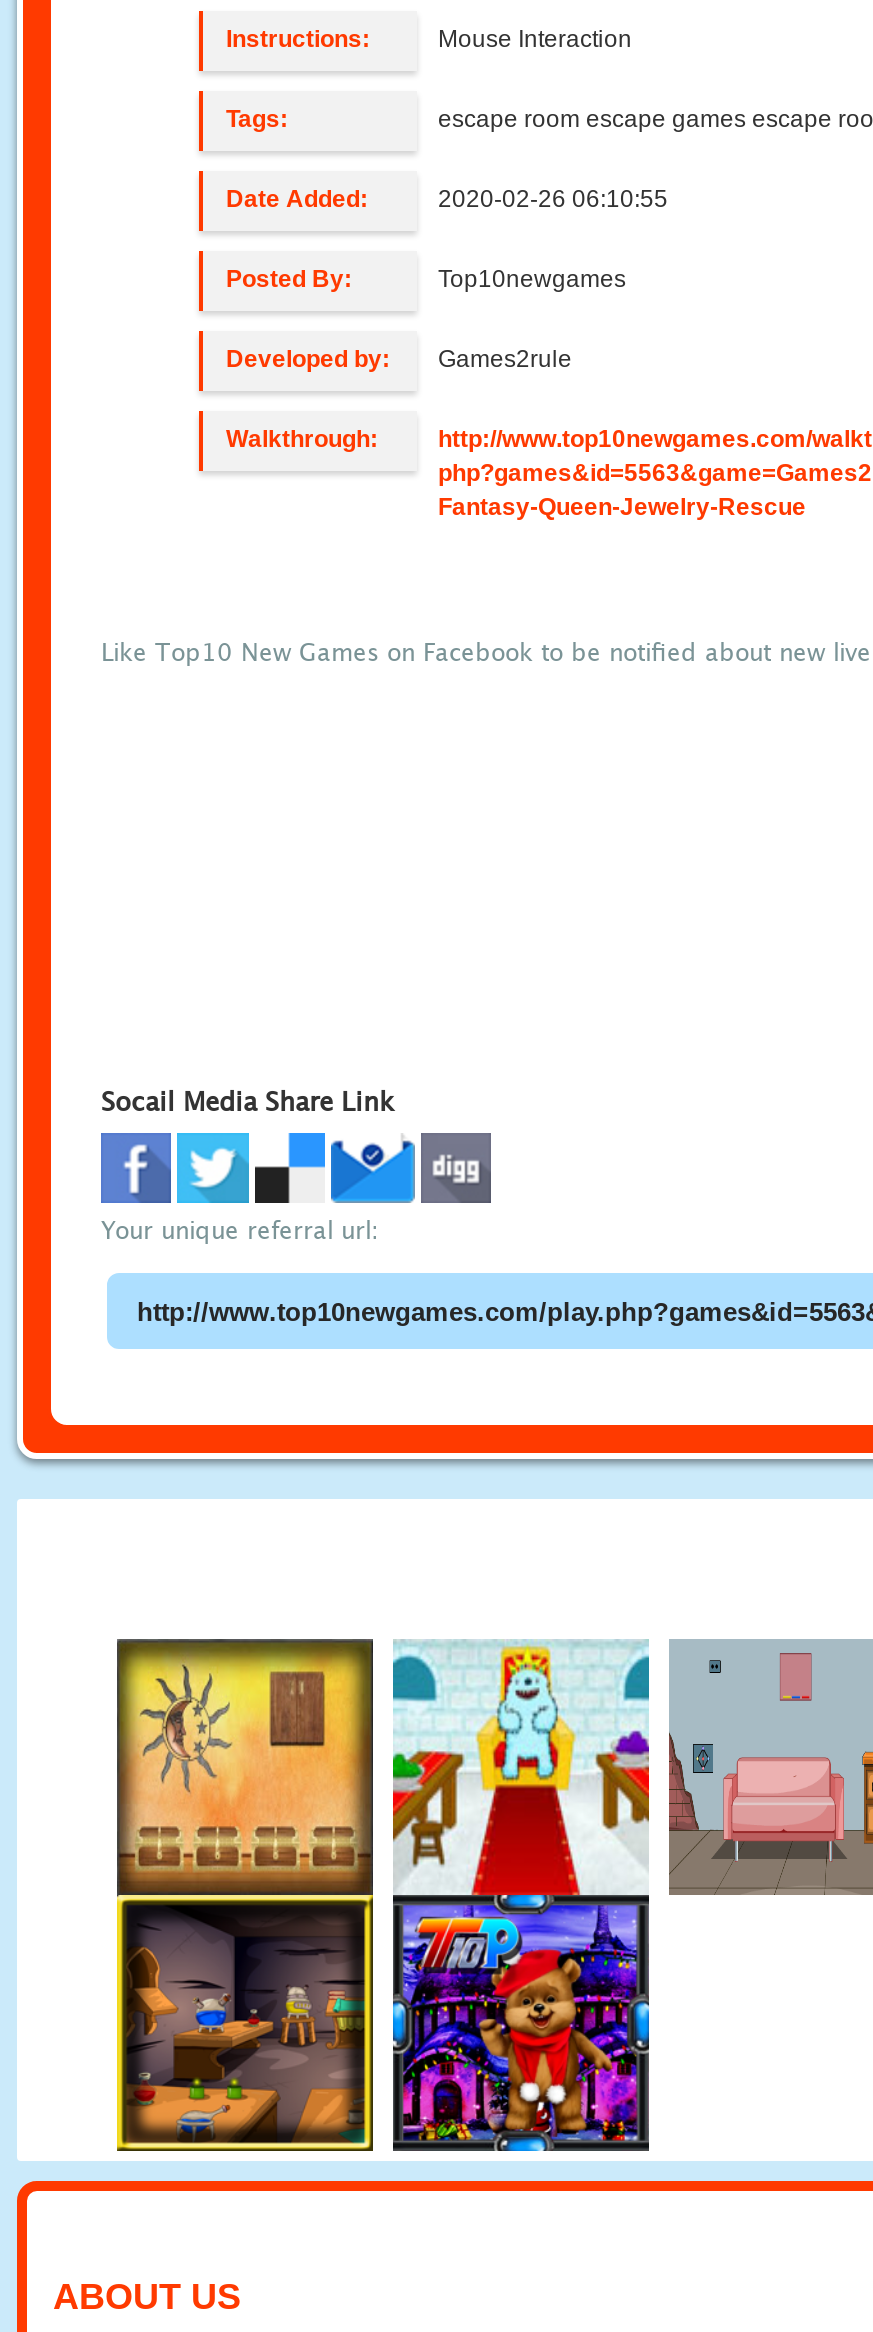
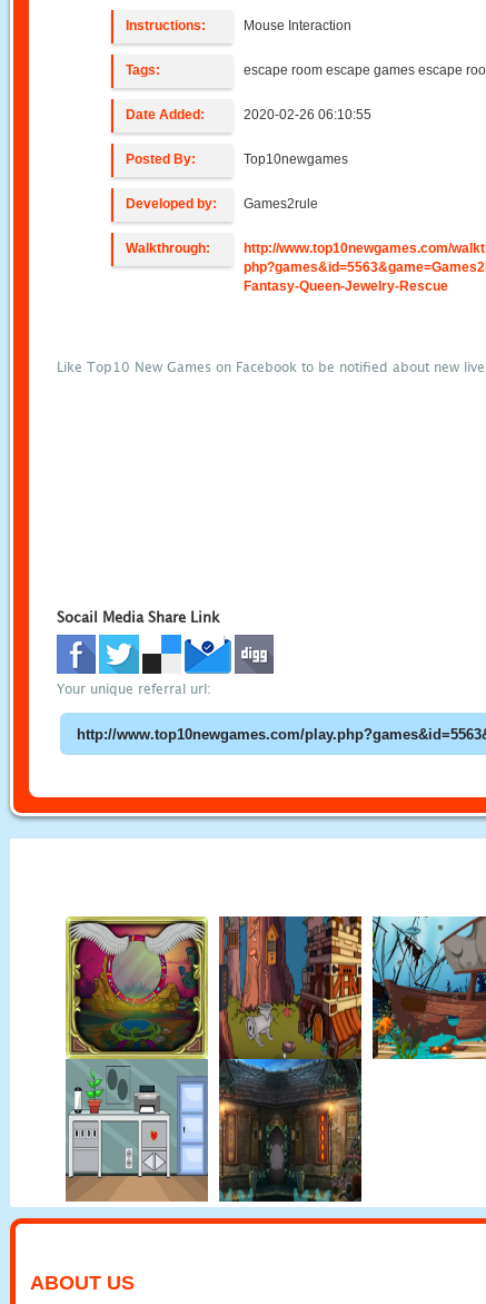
- [image]
+ [image]

- [image]
+ [image]

- [image]
+ [image]
